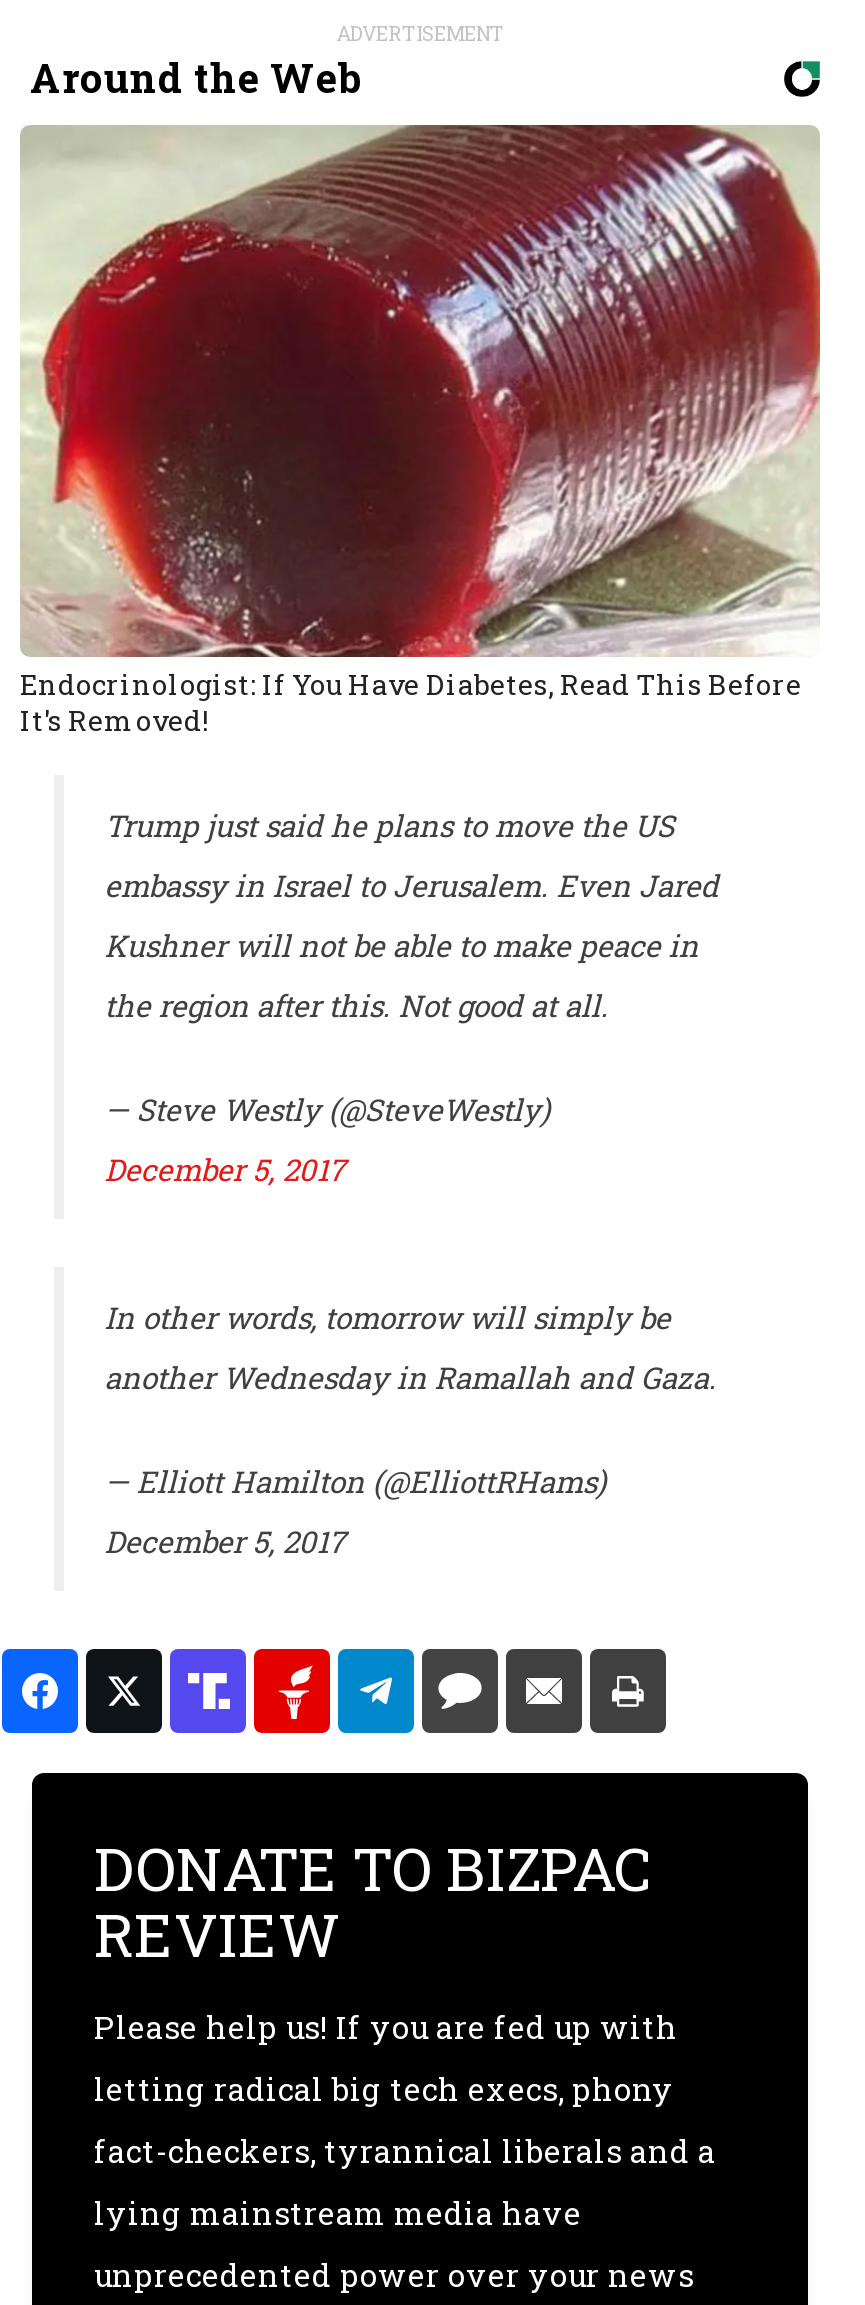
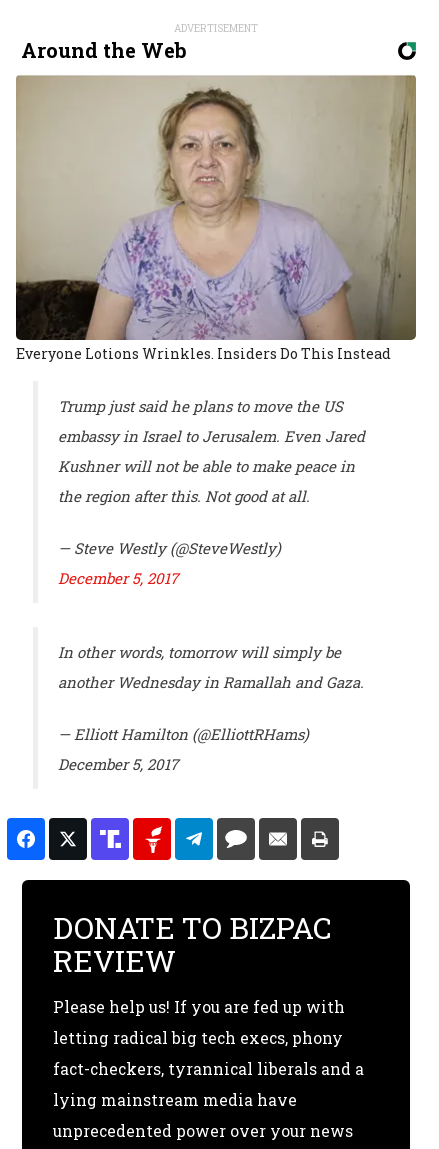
- [image]
- Endocrinologist: If You Have Diabetes, Read This Before
- It's Removed!
+ [image]
+ Everyone Lotions Wrinkles. Insiders Do This Instead
